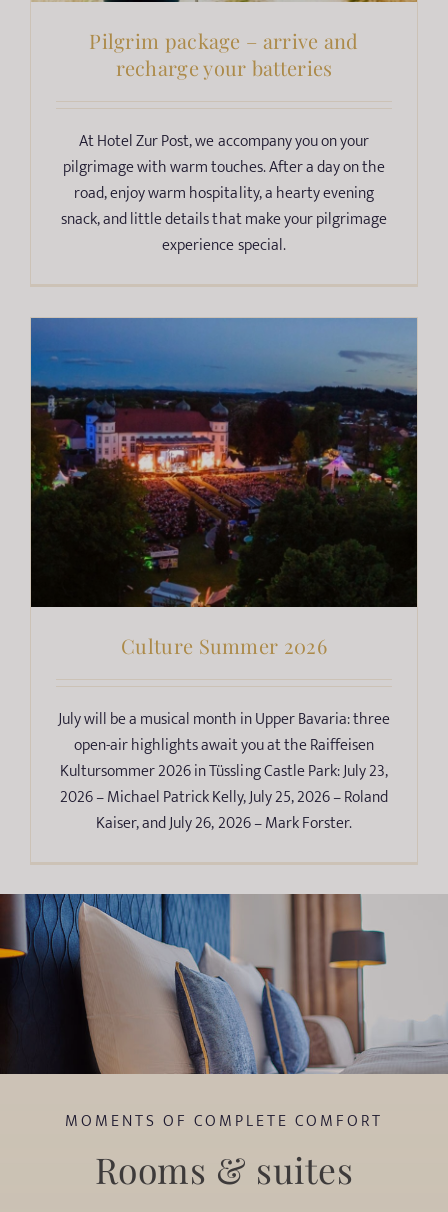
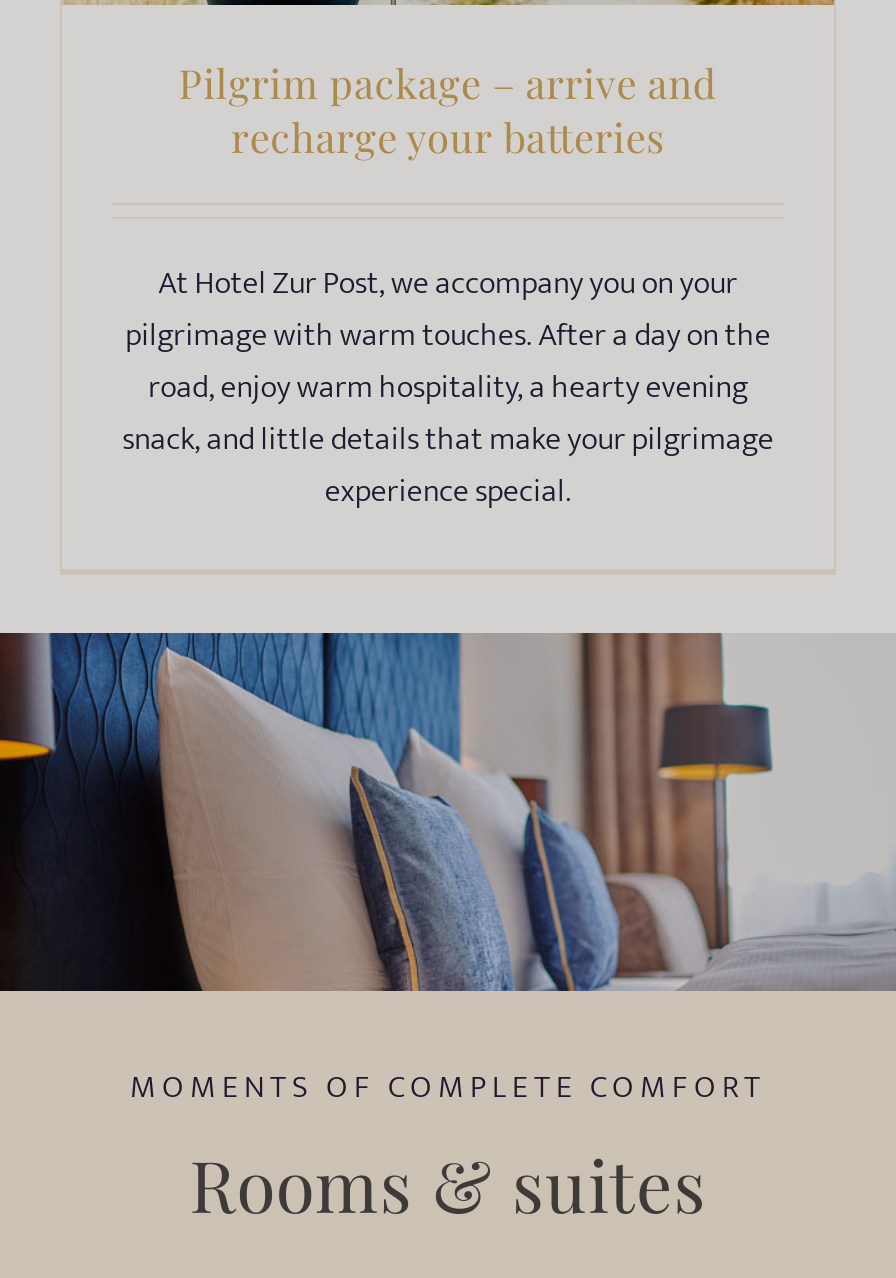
- [image]
- Culture Summer 2026
- July will be a musical month in Upper Bavaria: three
- open-air highlights await you at the Raiffeisen
- Kultursommer 2026 in Tüssling Castle Park: July 23,
- 2026 – Michael Patrick Kelly, July 25, 2026 – Roland
- Kaiser, and July 26, 2026 – Mark Forster.
